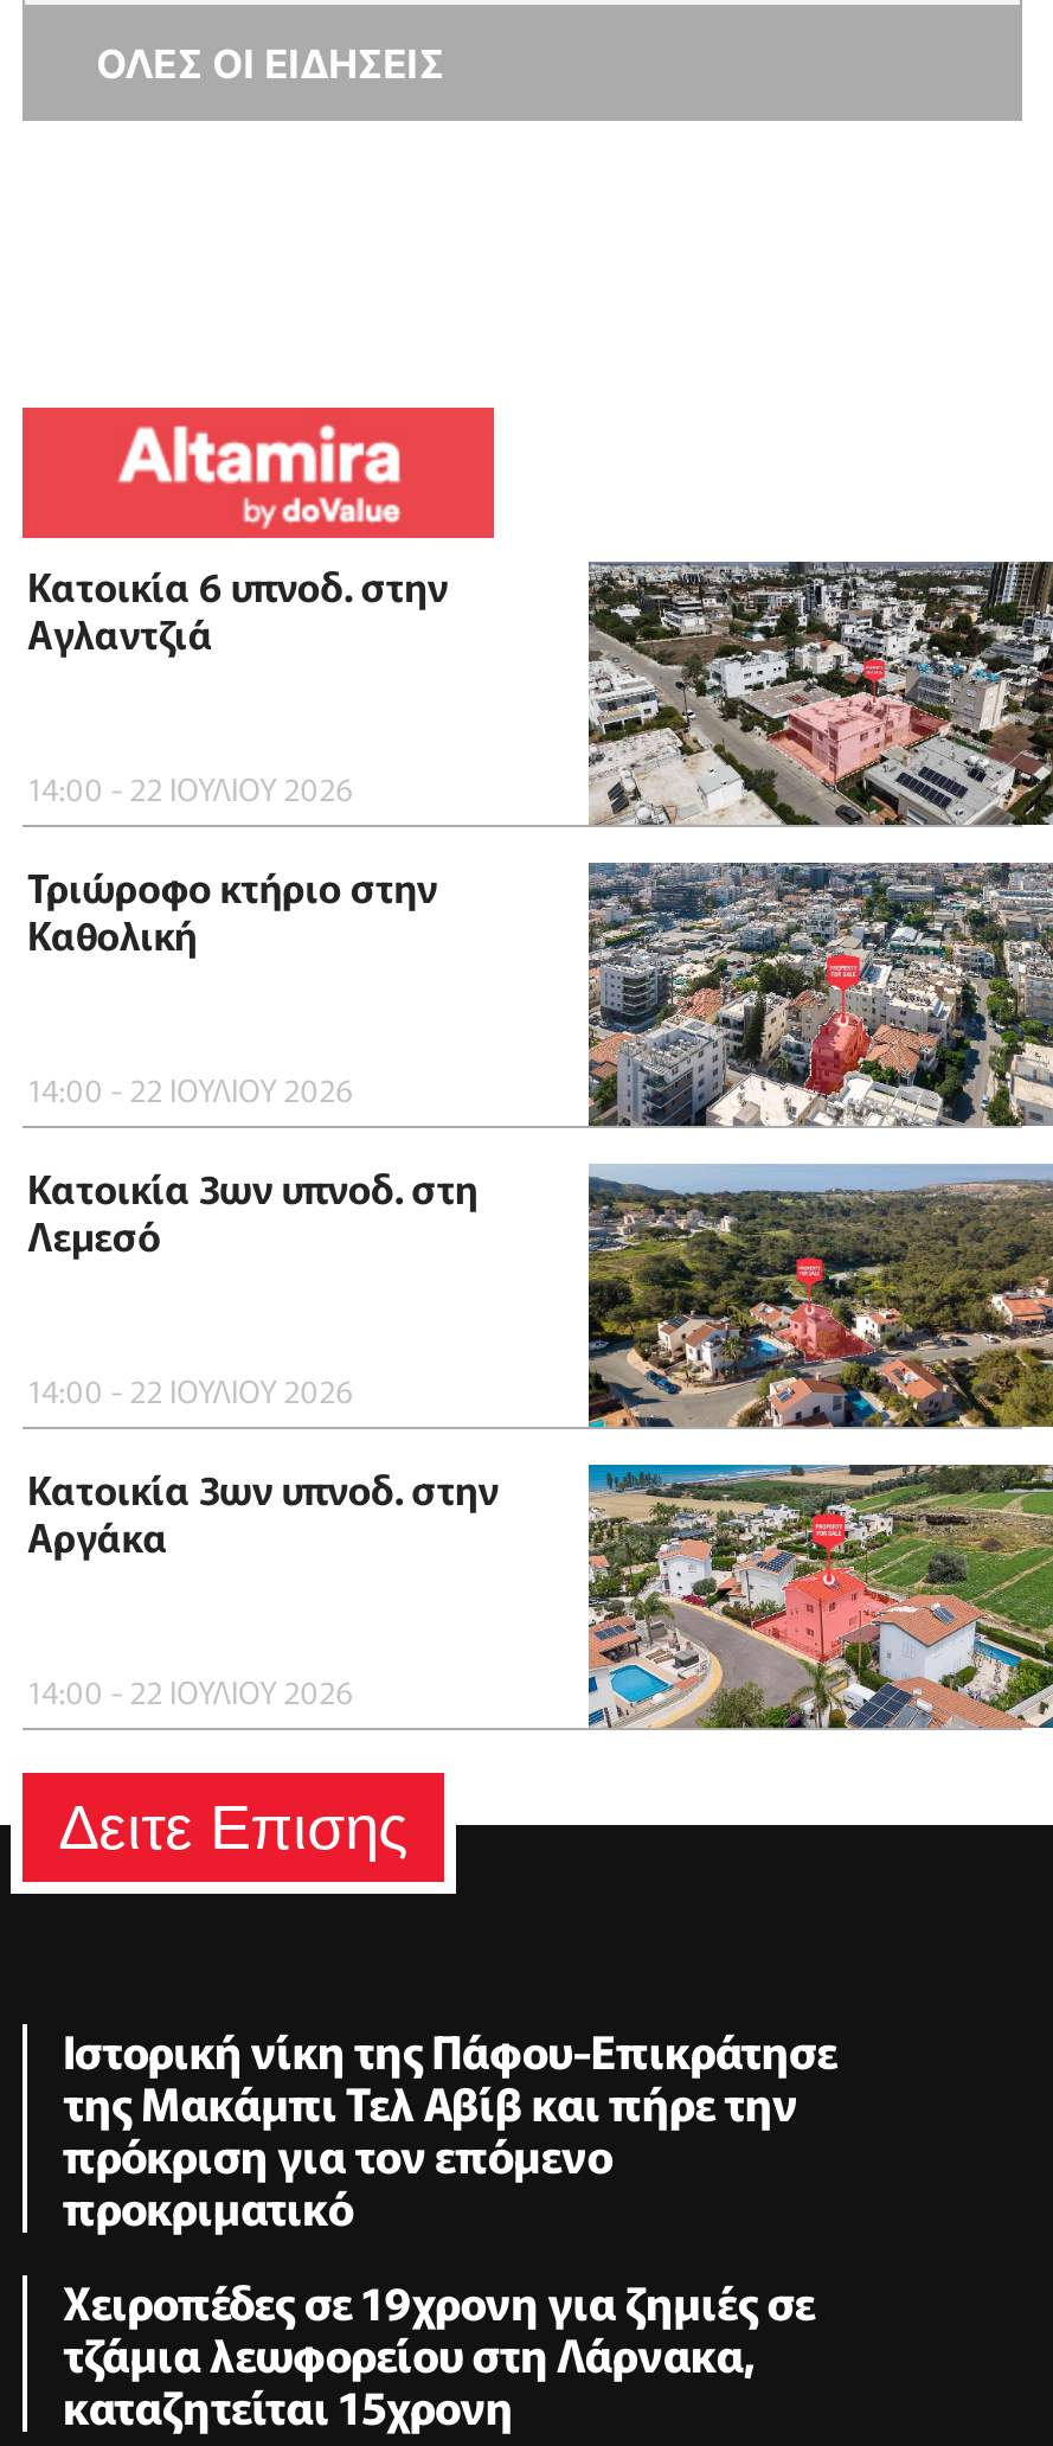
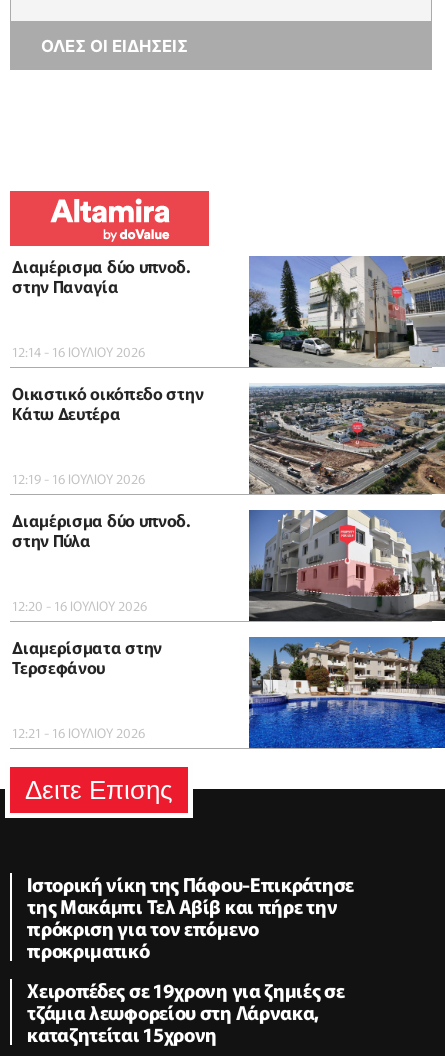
- Κατοικία 6 υπνοδ. στην
- Αγλαντζιά
+ Διαμέρισμα δύο υπνοδ.
+ στην Παναγία

- [image]
+ [image]

- 14:00 - 22 ΙΟΥΛΙΟΥ 2026
+ 12:14 - 16 ΙΟΥΛΙΟΥ 2026

- Τριώροφο κτήριο στην
- Καθολική
+ Οικιστικό οικόπεδο στην
+ Κάτω Δευτέρα

- [image]
+ [image]

- 14:00 - 22 ΙΟΥΛΙΟΥ 2026
+ 12:19 - 16 ΙΟΥΛΙΟΥ 2026

- Κατοικία 3ων υπνοδ. στη
- Λεμεσό
+ Διαμέρισμα δύο υπνοδ.
+ στην Πύλα

- [image]
+ [image]

- 14:00 - 22 ΙΟΥΛΙΟΥ 2026
+ 12:20 - 16 ΙΟΥΛΙΟΥ 2026

- Κατοικία 3ων υπνοδ. στην
- Αργάκα
+ Διαμερίσματα στην
+ Τερσεφάνου

- [image]
+ [image]

- 14:00 - 22 ΙΟΥΛΙΟΥ 2026
+ 12:21 - 16 ΙΟΥΛΙΟΥ 2026
